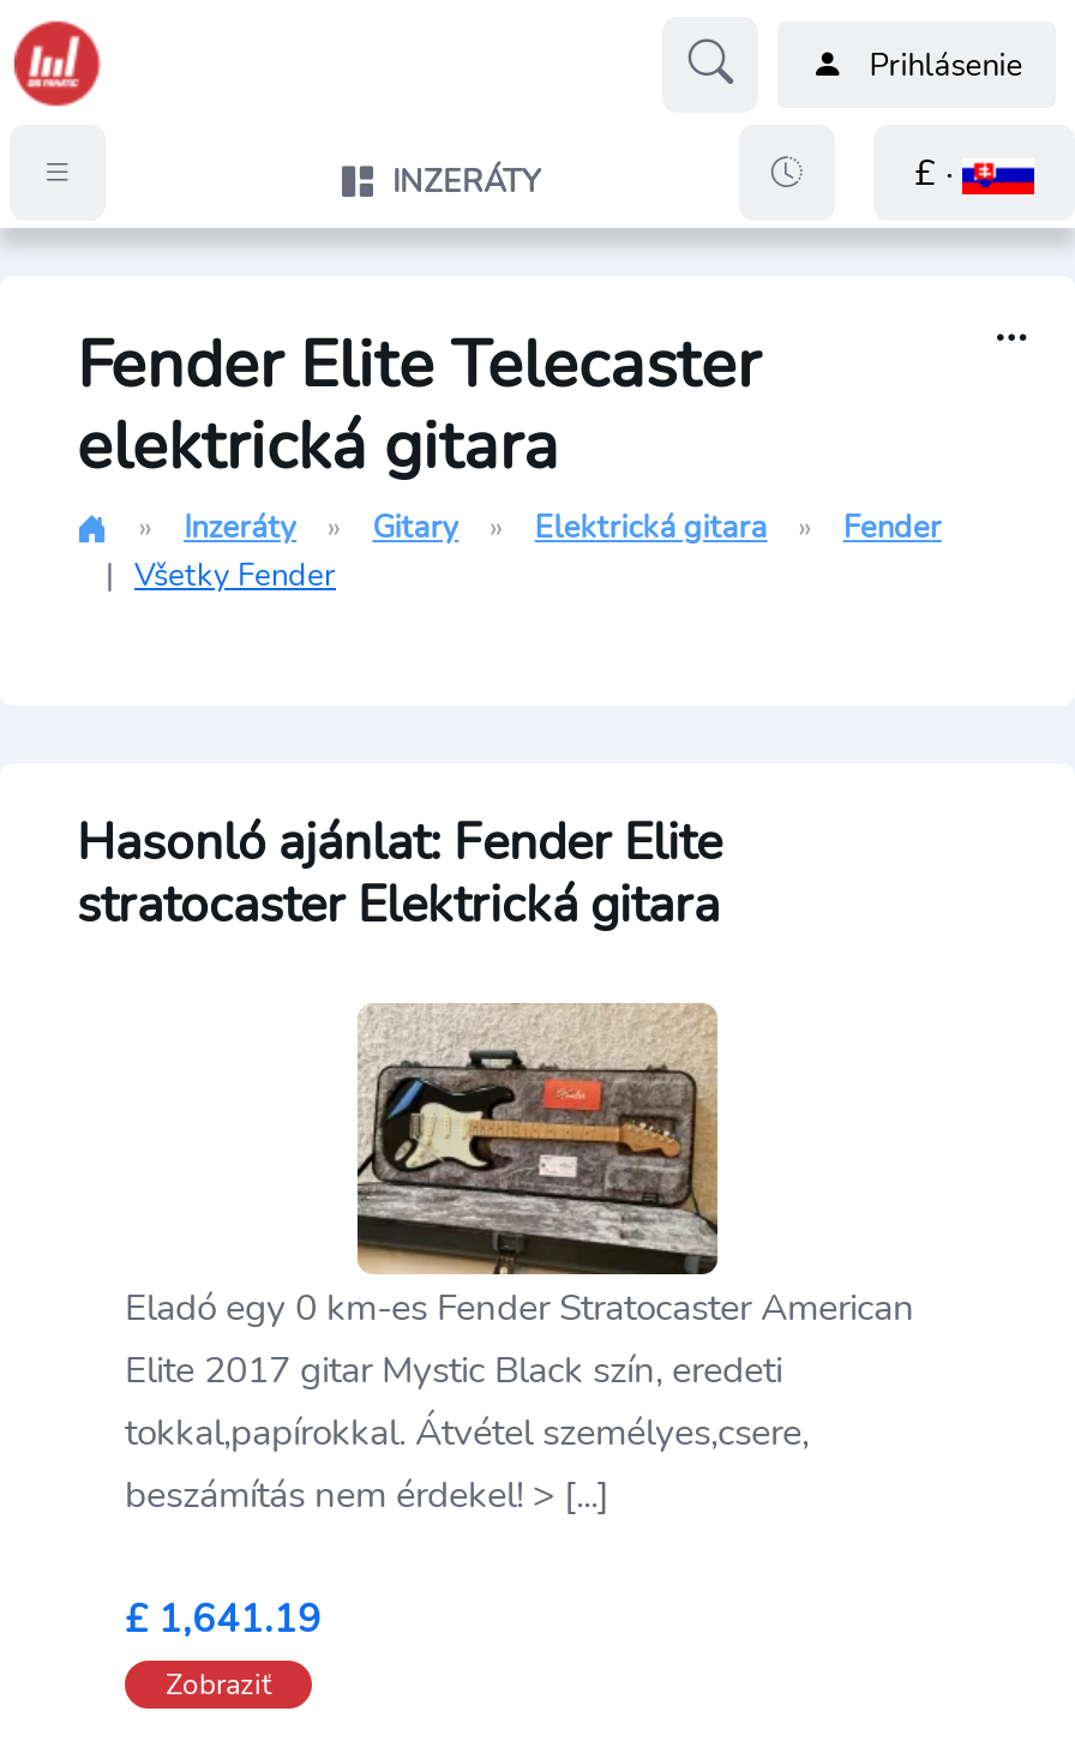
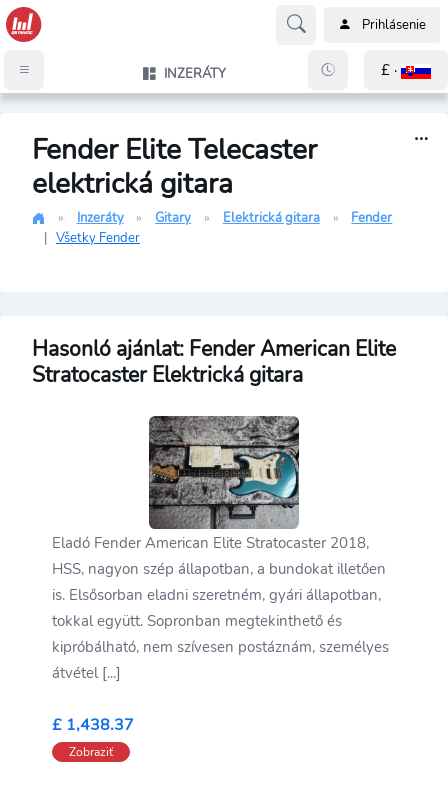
- Hasonló ajánlat: Fender Elite
- stratocaster Elektrická gitara
+ Hasonló ajánlat: Fender American Elite
+ Stratocaster Elektrická gitara

- [image]
+ [image]

- Eladó egy 0 km-es Fender Stratocaster American
- Elite 2017 gitar Mystic Black szín, eredeti
- tokkal,papírokkal. Átvétel személyes,csere,
- beszámítás nem érdekel! > [...]
+ Eladó Fender American Elite Stratocaster 2018,
+ HSS, nagyon szép állapotban, a bundokat illetően
+ is. Elsősorban eladni szeretném, gyári állapotban,
+ tokkal együtt. Sopronban megtekinthető és
+ kipróbálható, nem szívesen postáznám, személyes
+ átvétel [...]

- £ 1,641.19
+ £ 1,438.37
